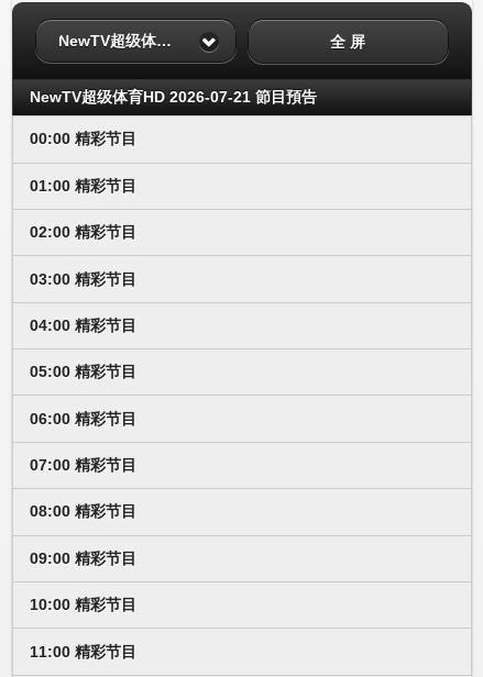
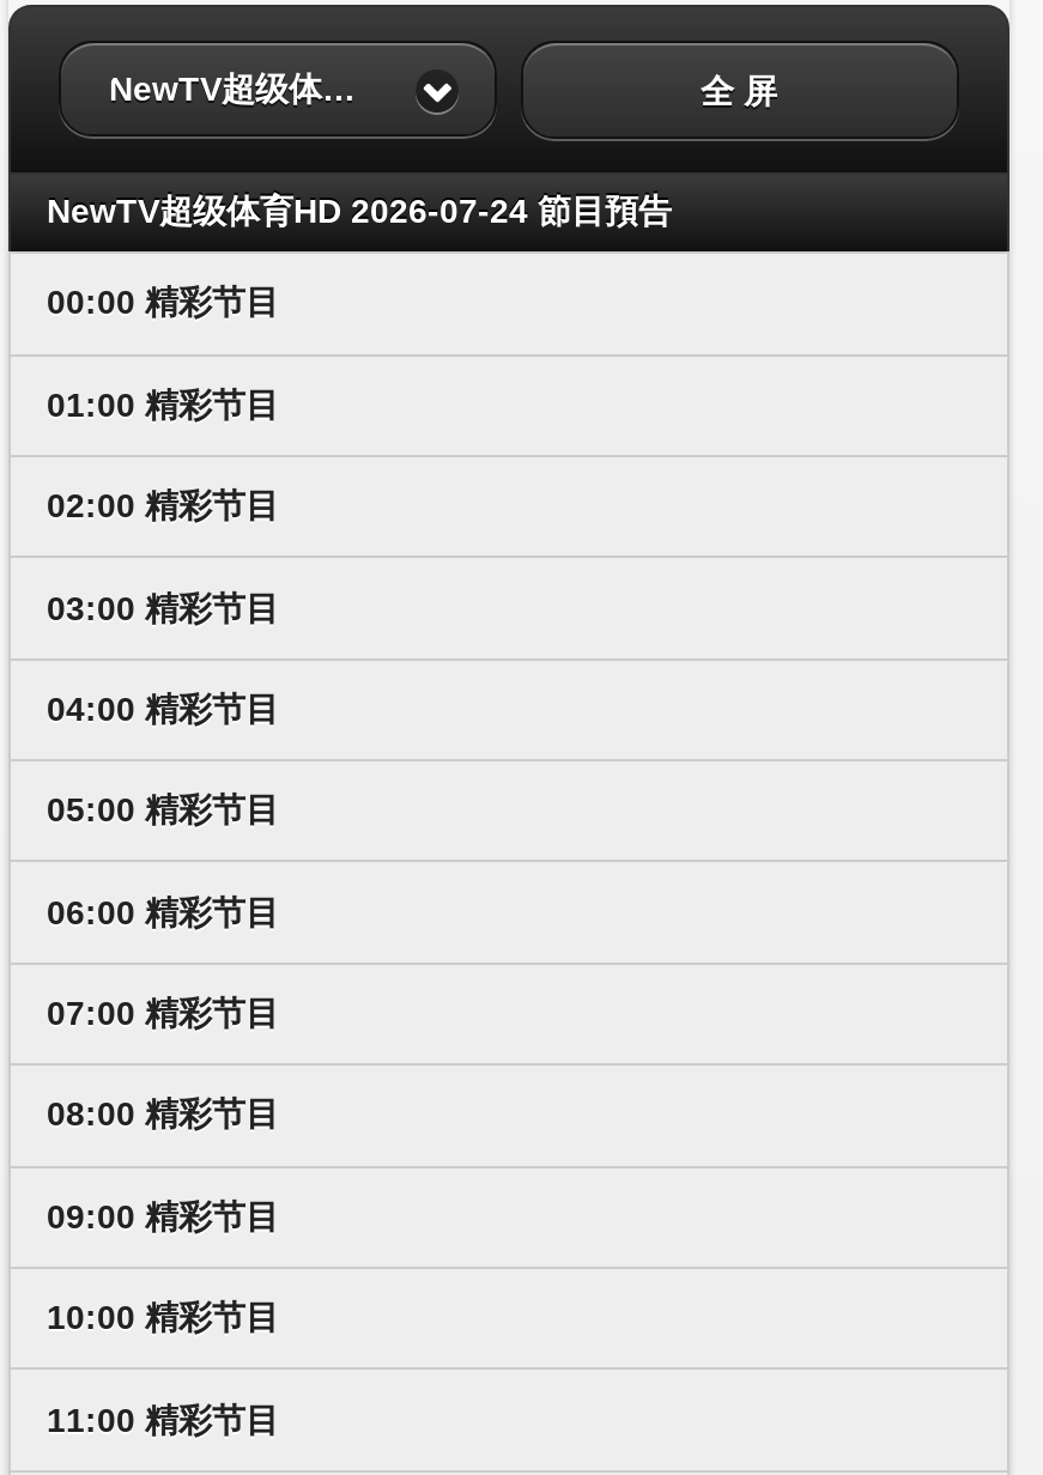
- NewTV超级体育HD 2026-07-21 節目預告
+ NewTV超级体育HD 2026-07-24 節目預告
